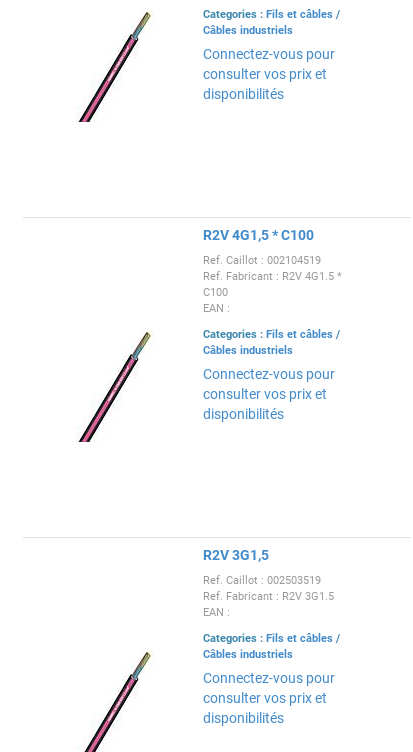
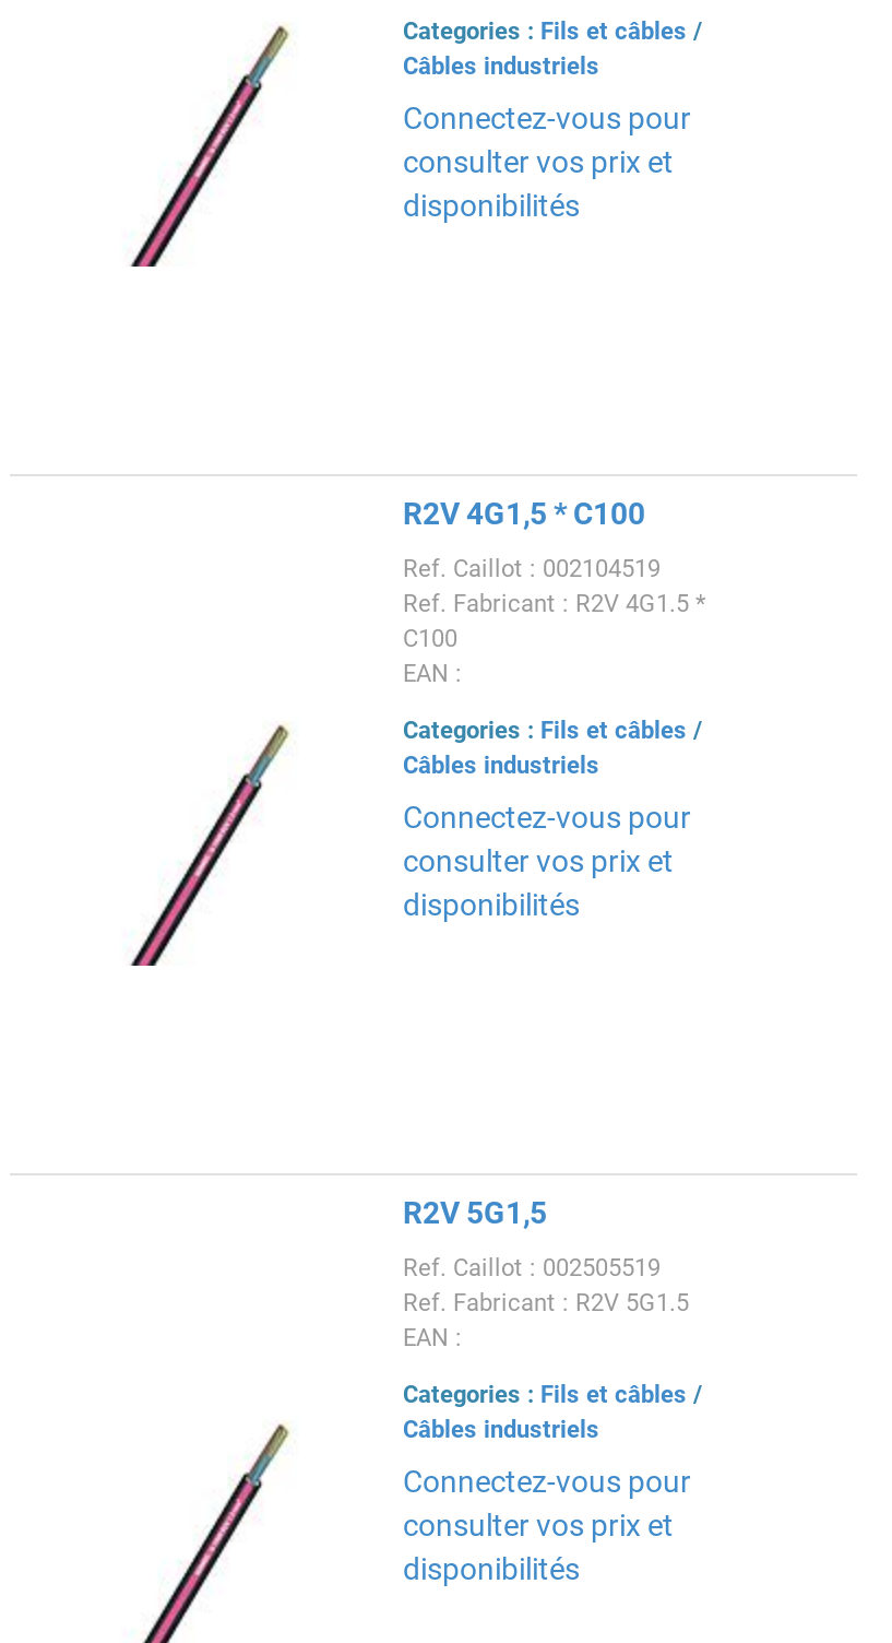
- R2V 3G1,5
+ R2V 5G1,5

- Ref. Caillot : 002503519
+ Ref. Caillot : 002505519

- Ref. Fabricant : R2V 3G1.5
+ Ref. Fabricant : R2V 5G1.5
